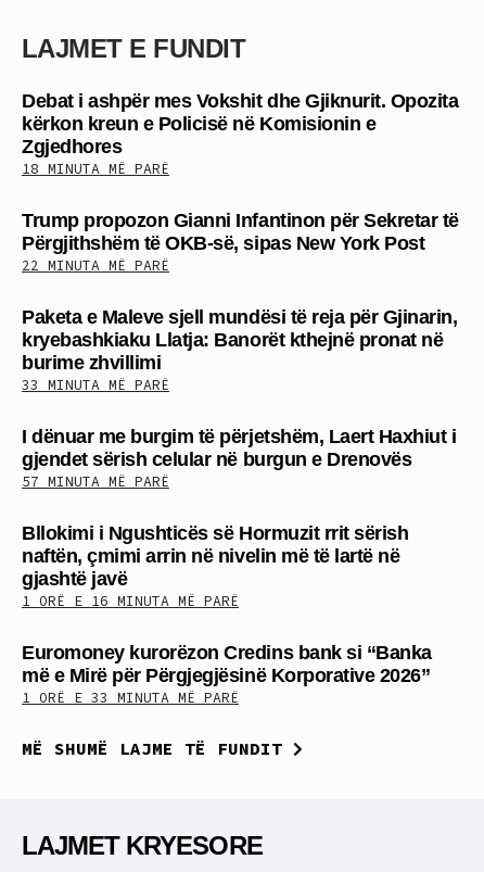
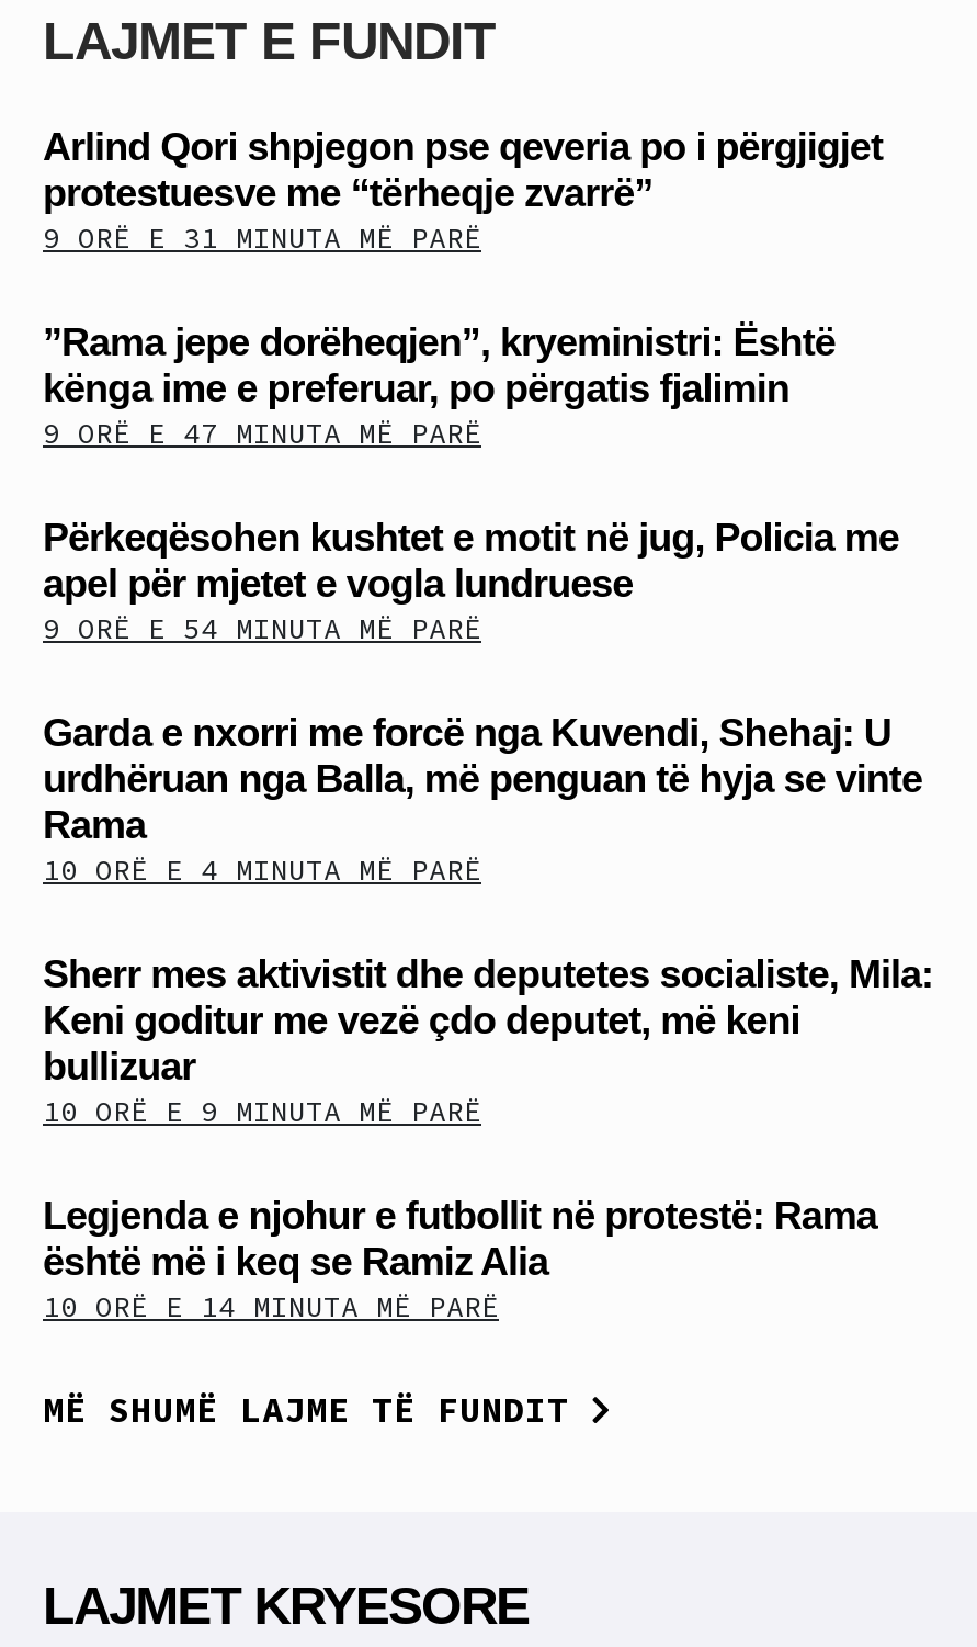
- Debat i ashpër mes Vokshit dhe Gjiknurit. Opozita
- kërkon kreun e Policisë në Komisionin e
- Zgjedhores
- 18 MINUTA MË PARË
+ Arlind Qori shpjegon pse qeveria po i përgjigjet
+ protestuesve me “tërheqje zvarrë”
+ 9 ORË E 31 MINUTA MË PARË

- Trump propozon Gianni Infantinon për Sekretar të
- Përgjithshëm të OKB-së, sipas New York Post
- 22 MINUTA MË PARË
+ ”Rama jepe dorëheqjen”, kryeministri: Është
+ kënga ime e preferuar, po përgatis fjalimin
+ 9 ORË E 47 MINUTA MË PARË

- Paketa e Maleve sjell mundësi të reja për Gjinarin,
- kryebashkiaku Llatja: Banorët kthejnë pronat në
- burime zhvillimi
- 33 MINUTA MË PARË
+ Përkeqësohen kushtet e motit në jug, Policia me
+ apel për mjetet e vogla lundruese
+ 9 ORË E 54 MINUTA MË PARË

- I dënuar me burgim të përjetshëm, Laert Haxhiut i
- gjendet sërish celular në burgun e Drenovës
- 57 MINUTA MË PARË
+ Garda e nxorri me forcë nga Kuvendi, Shehaj: U
+ urdhëruan nga Balla, më penguan të hyja se vinte
+ Rama
+ 10 ORË E 4 MINUTA MË PARË

- Bllokimi i Ngushticës së Hormuzit rrit sërish
- naftën, çmimi arrin në nivelin më të lartë në
- gjashtë javë
- 1 ORË E 16 MINUTA MË PARË
+ Sherr mes aktivistit dhe deputetes socialiste, Mila:
+ Keni goditur me vezë çdo deputet, më keni
+ bullizuar
+ 10 ORË E 9 MINUTA MË PARË

- Euromoney kurorëzon Credins bank si “Banka
- më e Mirë për Përgjegjësinë Korporative 2026”
- 1 ORË E 33 MINUTA MË PARË
+ Legjenda e njohur e futbollit në protestë: Rama
+ është më i keq se Ramiz Alia
+ 10 ORË E 14 MINUTA MË PARË
